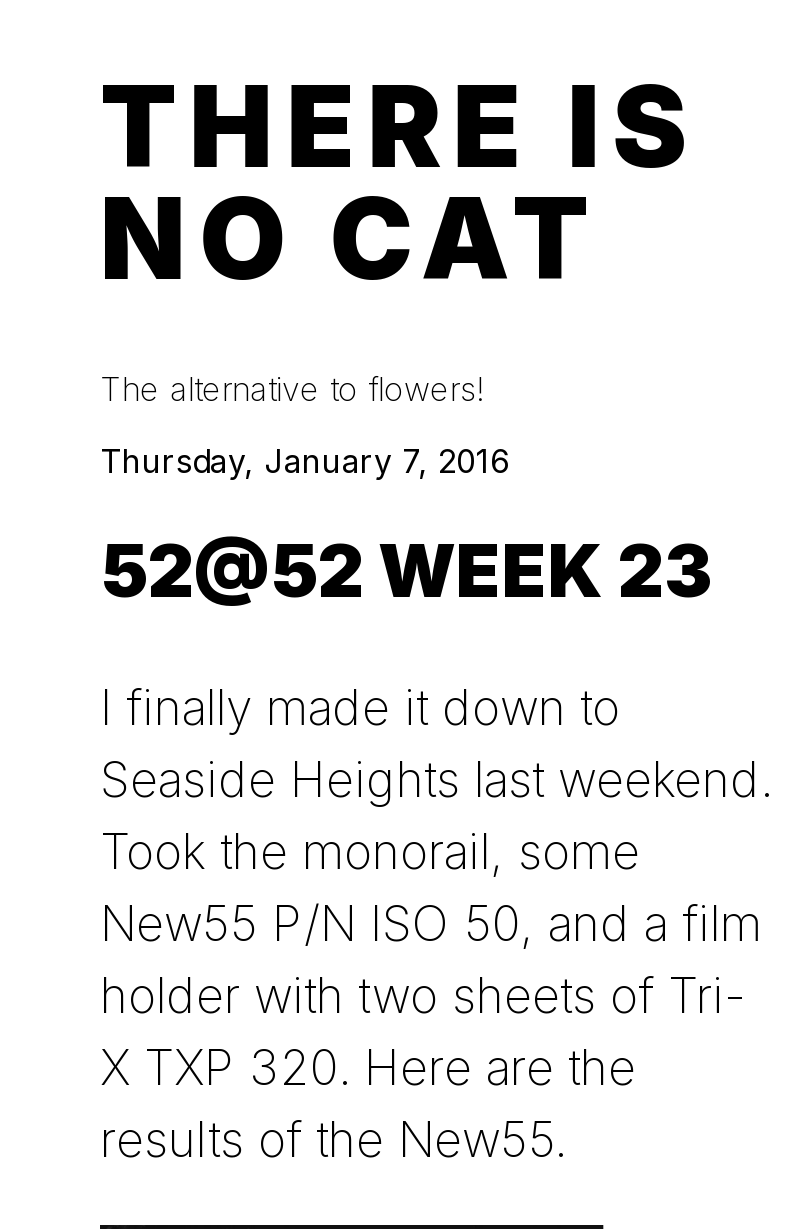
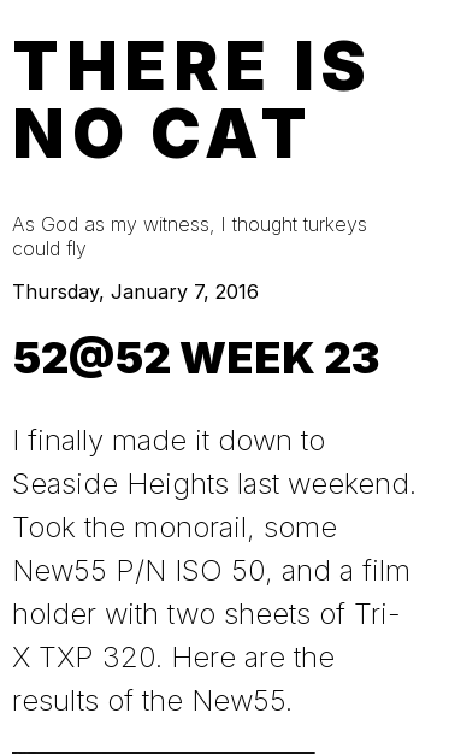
- The alternative to flowers!
+ As God as my witness, I thought turkeys
+ could fly
